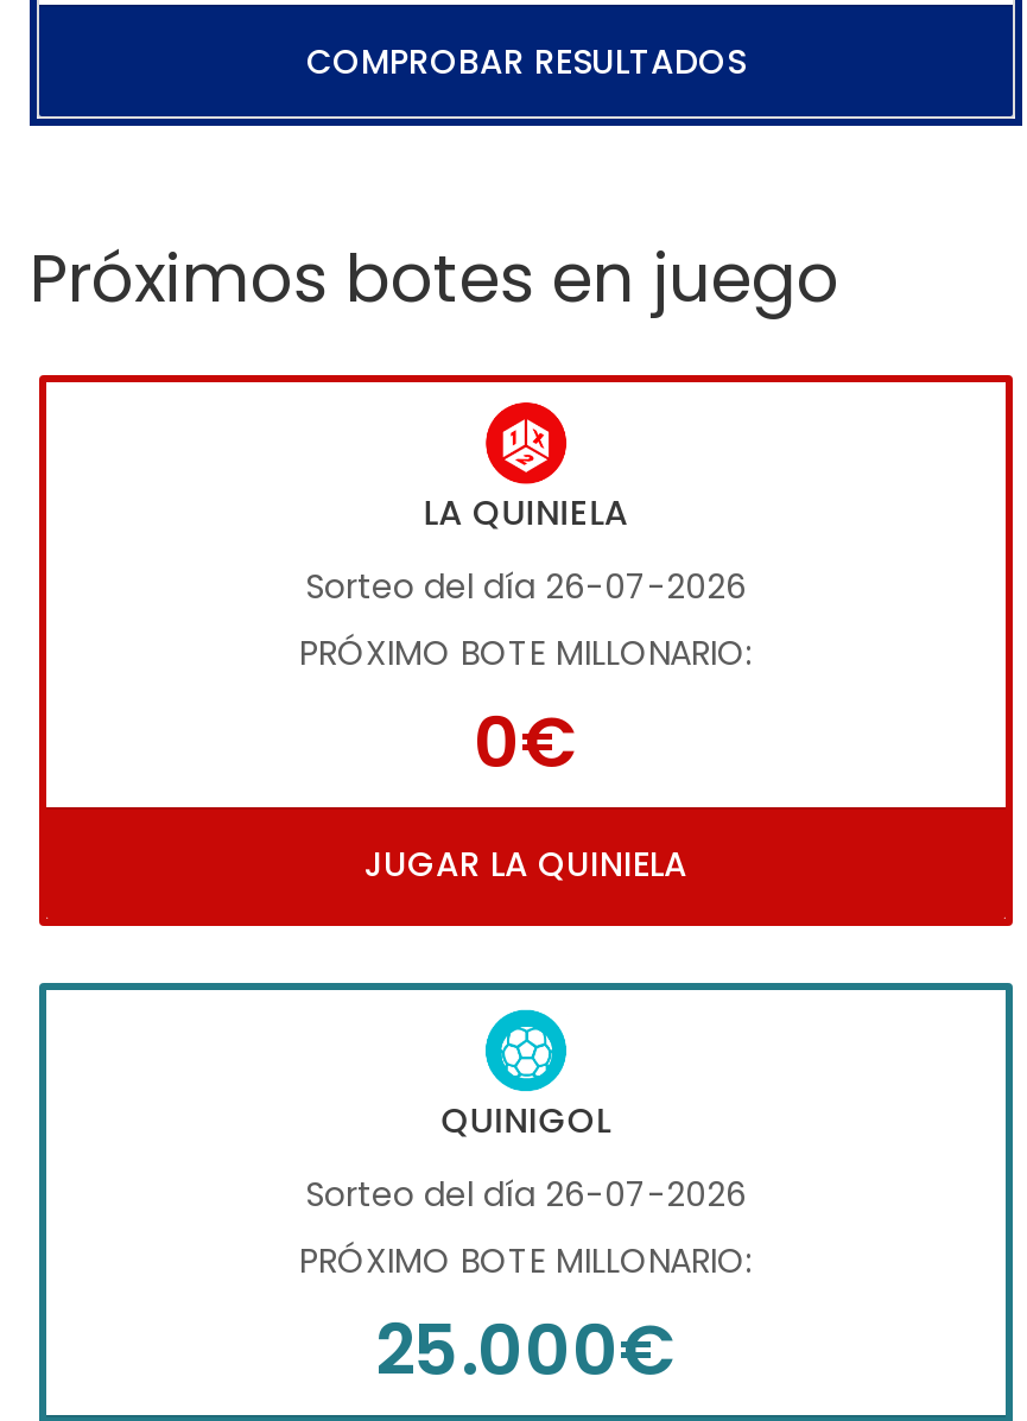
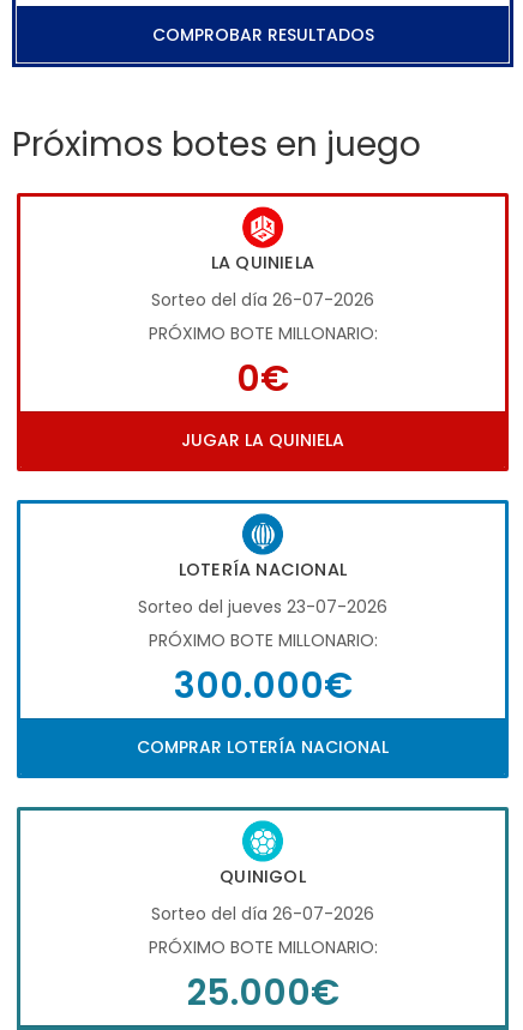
+ [image]
+ LOTERÍA NACIONAL
+ Sorteo del jueves 23-07-2026
+ PRÓXIMO BOTE MILLONARIO:
+ 300.000€
+ COMPRAR LOTERÍA NACIONAL
